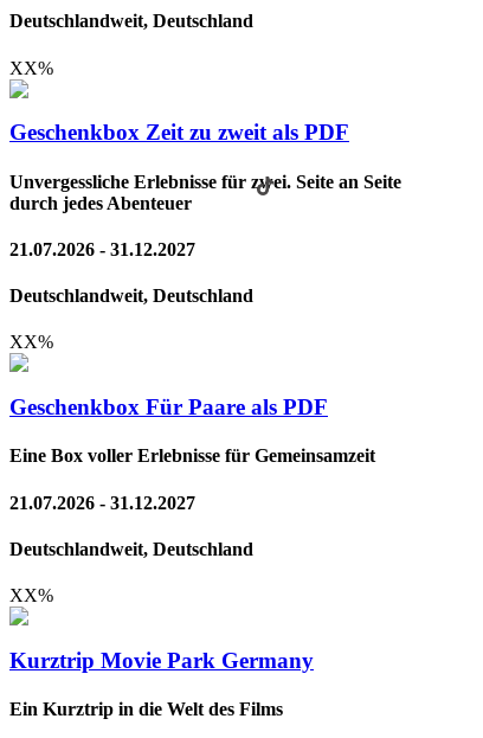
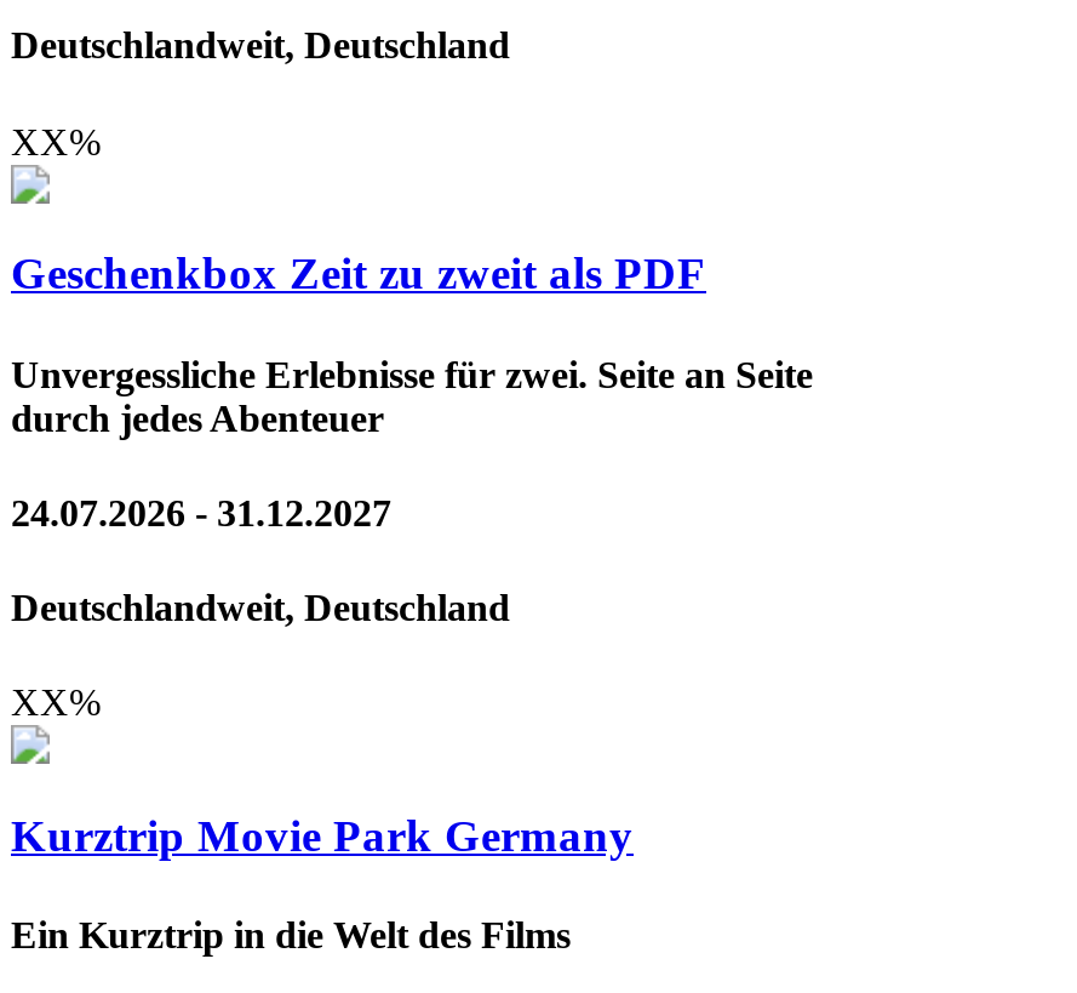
- 21.07.2026 - 31.12.2027
- Deutschlandweit, Deutschland
- XX%
- Geschenkbox Für Paare als PDF
- Eine Box voller Erlebnisse für Gemeinsamzeit
- 21.07.2026 - 31.12.2027
+ 24.07.2026 - 31.12.2027
